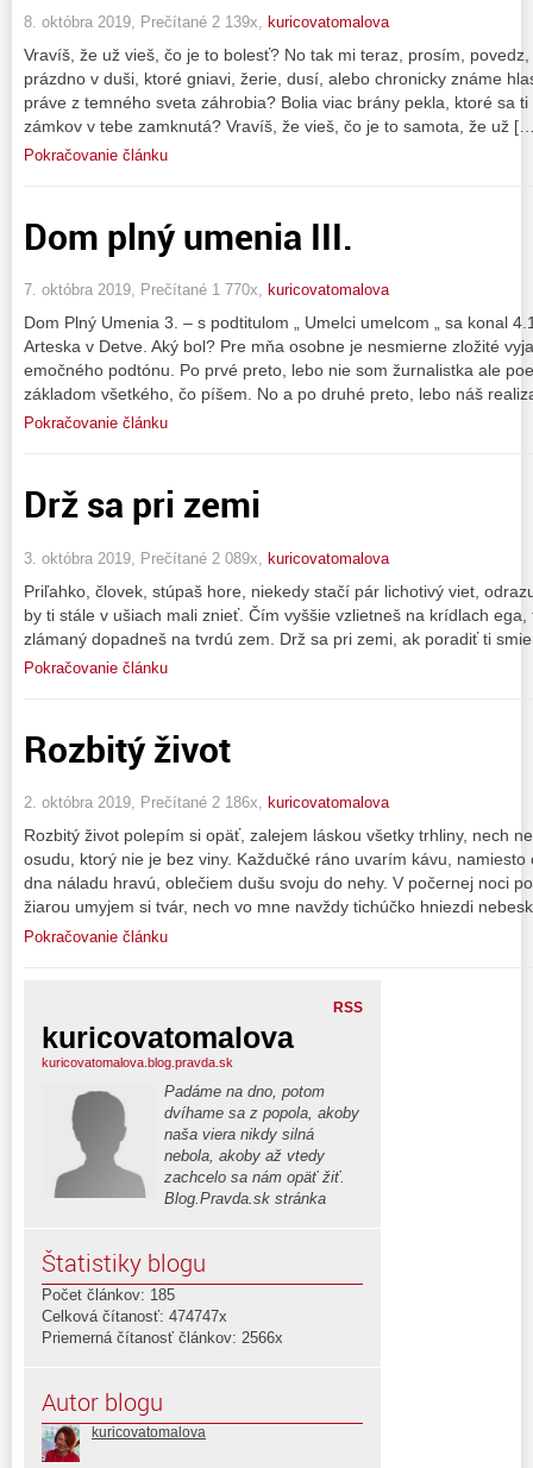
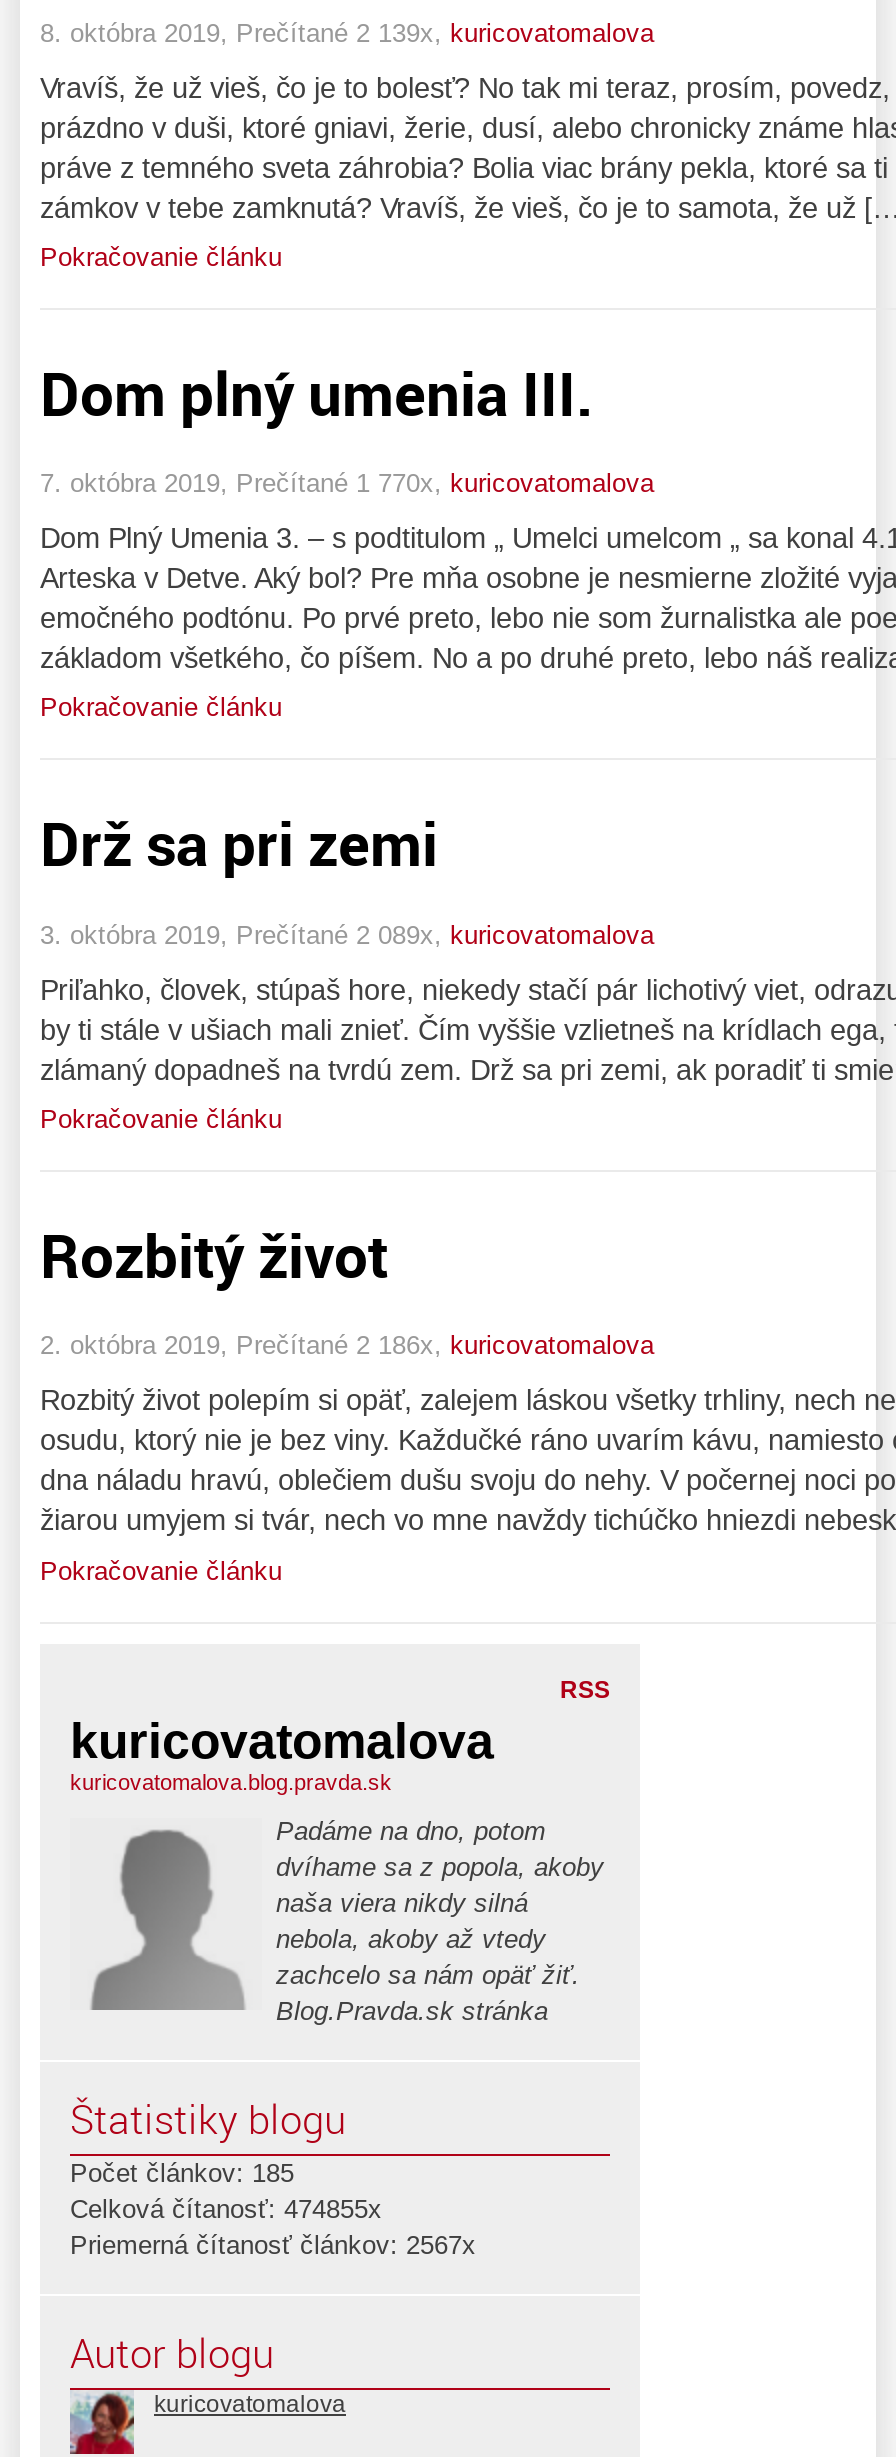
- Celková čítanosť: 474747x
+ Celková čítanosť: 474855x

- Priemerná čítanosť článkov: 2566x
+ Priemerná čítanosť článkov: 2567x
